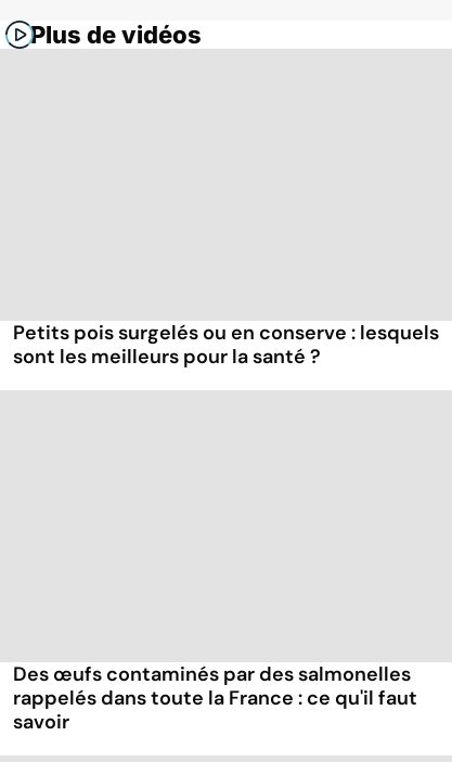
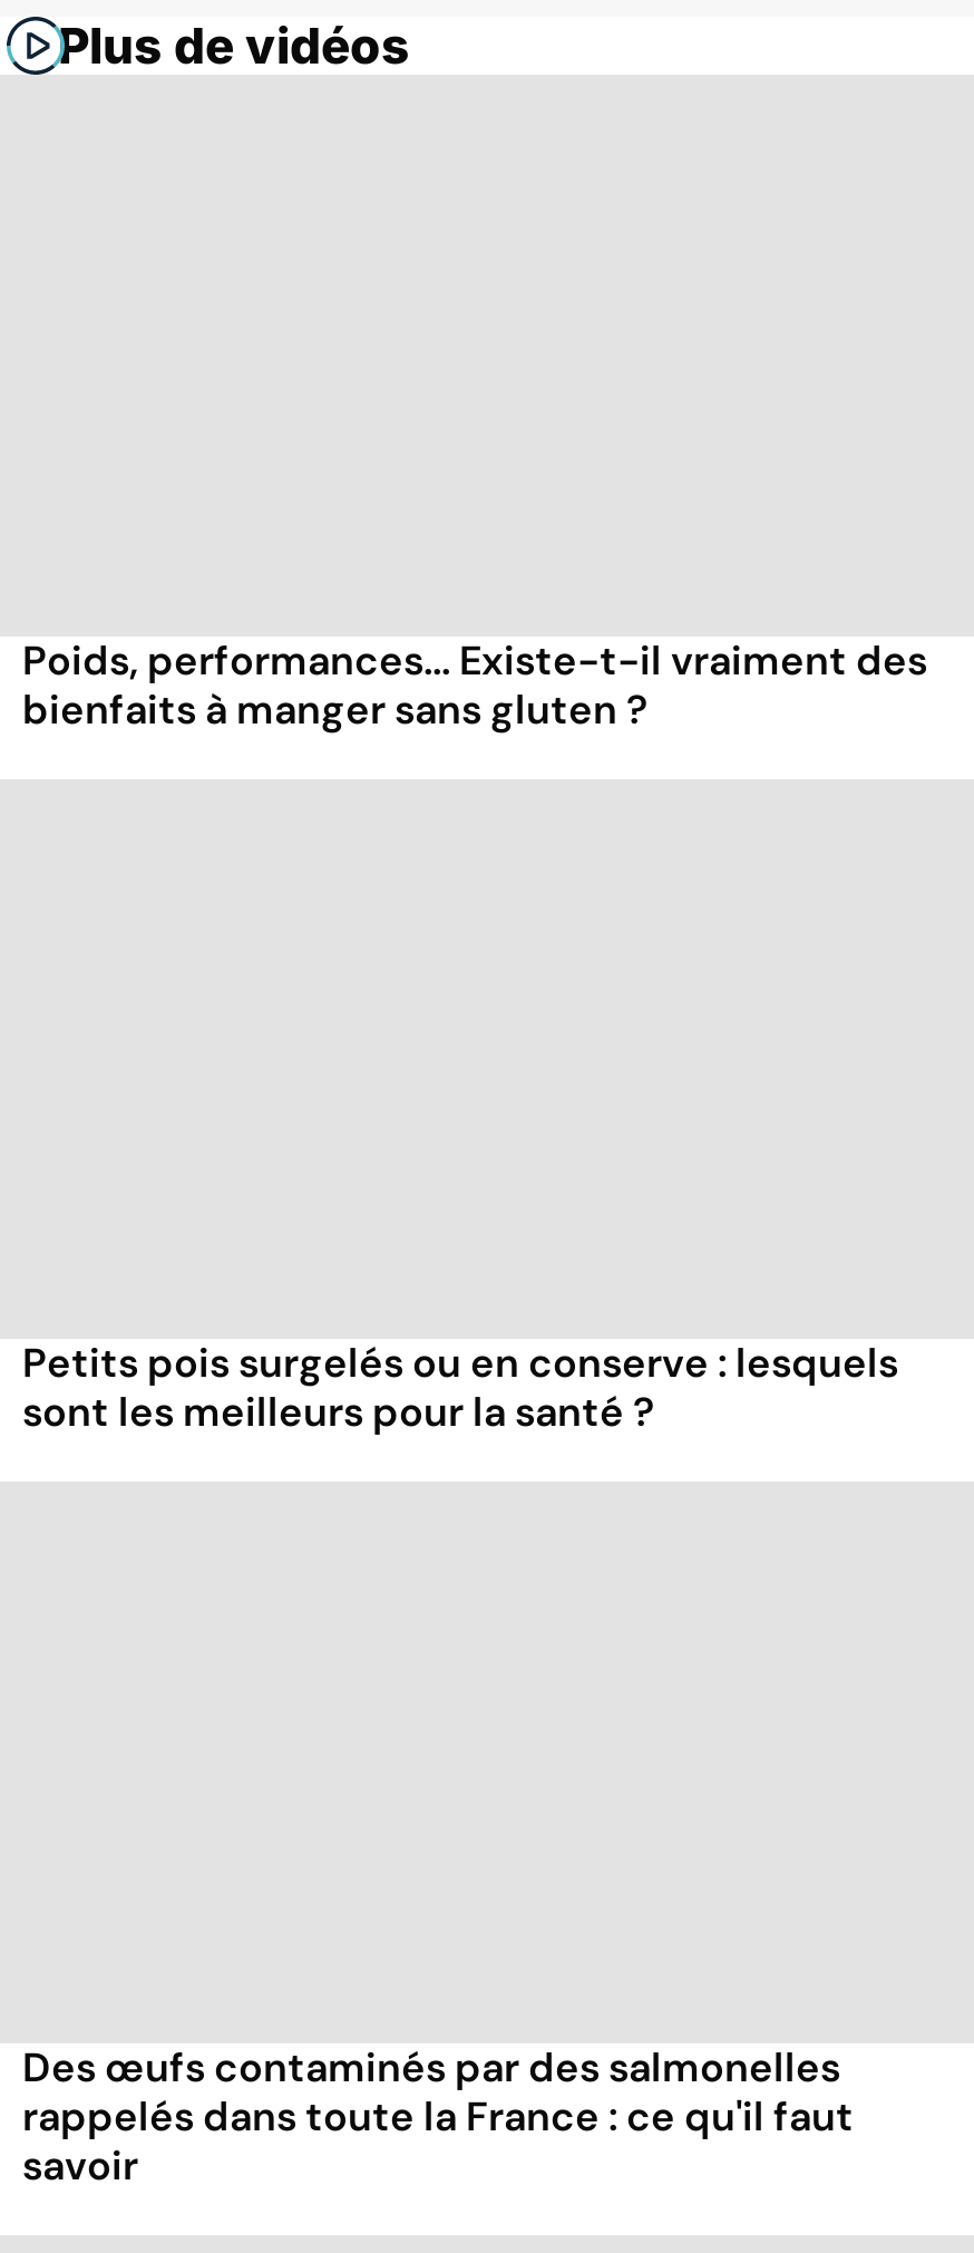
+ Poids, performances... Existe-t-il vraiment des
+ bienfaits à manger sans gluten ?
